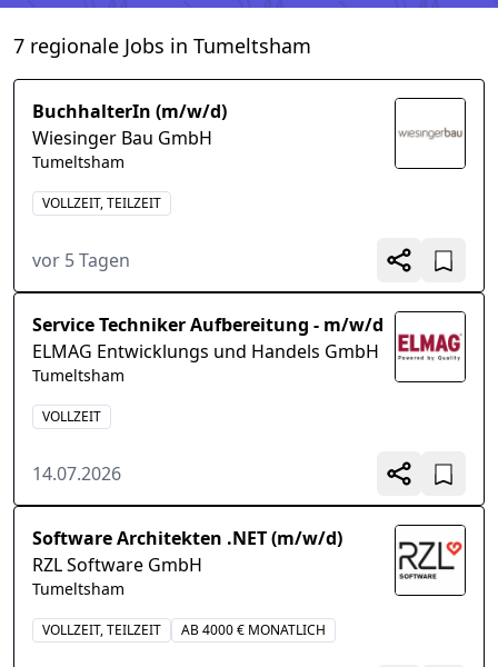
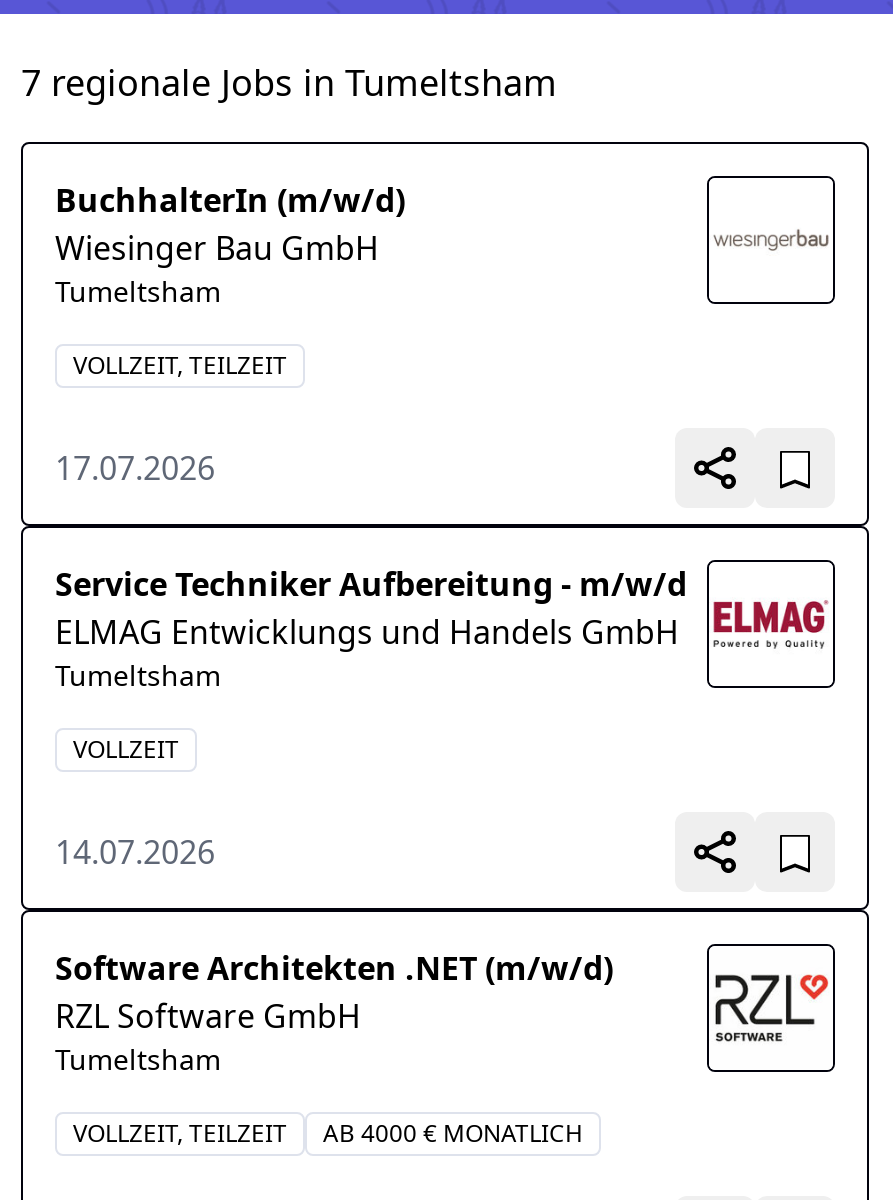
- vor 5 Tagen
+ 17.07.2026
